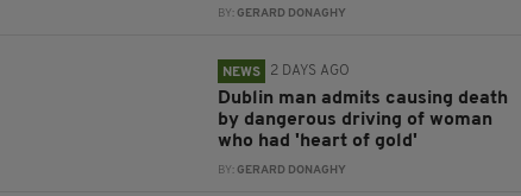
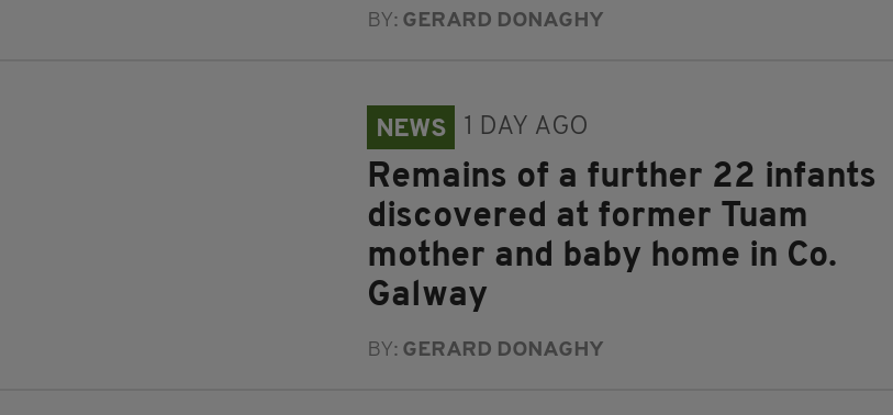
- NEWS 2 DAYS AGO
+ NEWS 1 DAY AGO

- Dublin man admits causing death
- by dangerous driving of woman
- who had 'heart of gold'
+ Remains of a further 22 infants
+ discovered at former Tuam
+ mother and baby home in Co.
+ Galway
